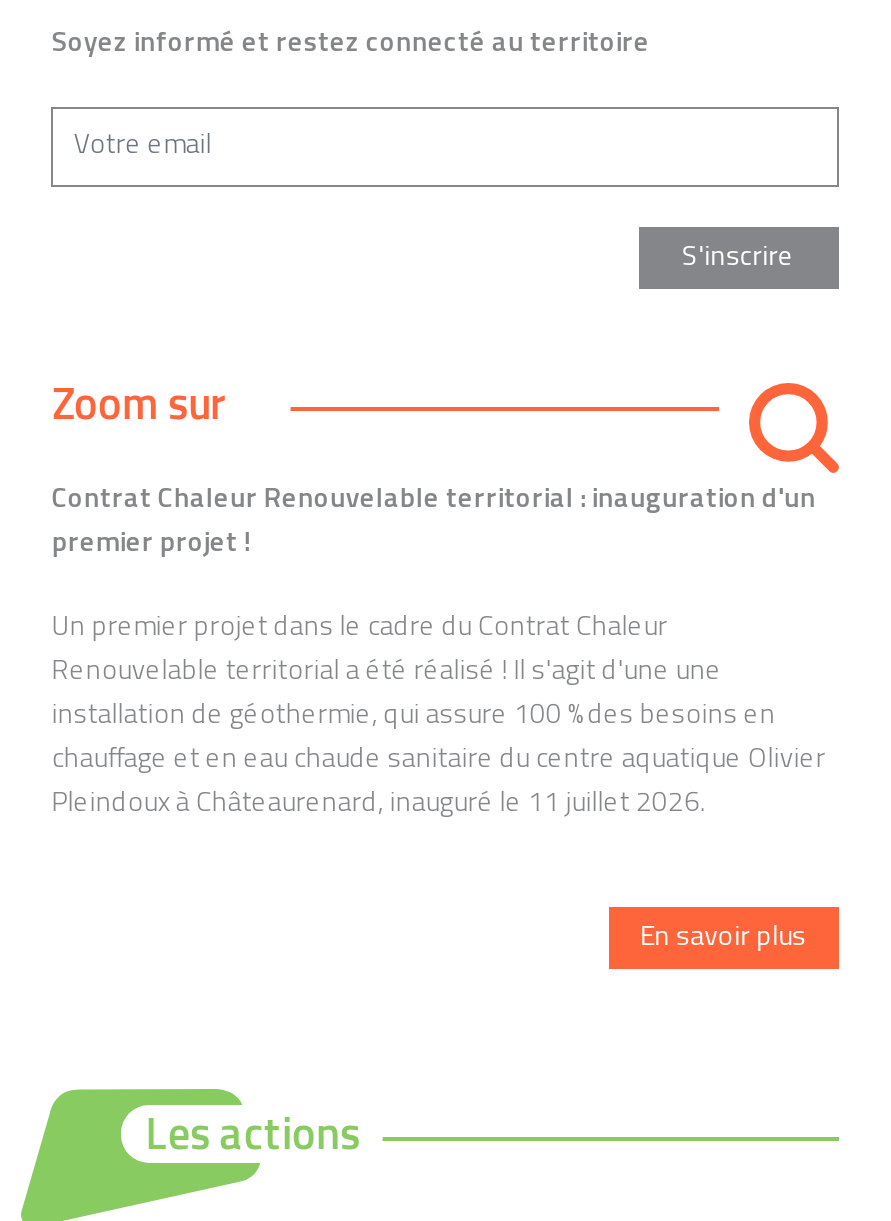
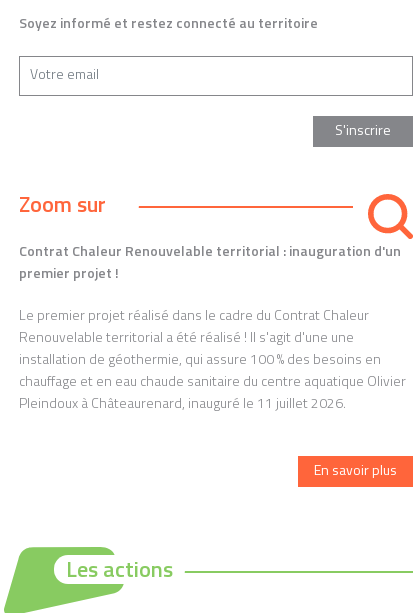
- Un premier projet dans le cadre du Contrat Chaleur
+ Le premier projet réalisé dans le cadre du Contrat Chaleur
